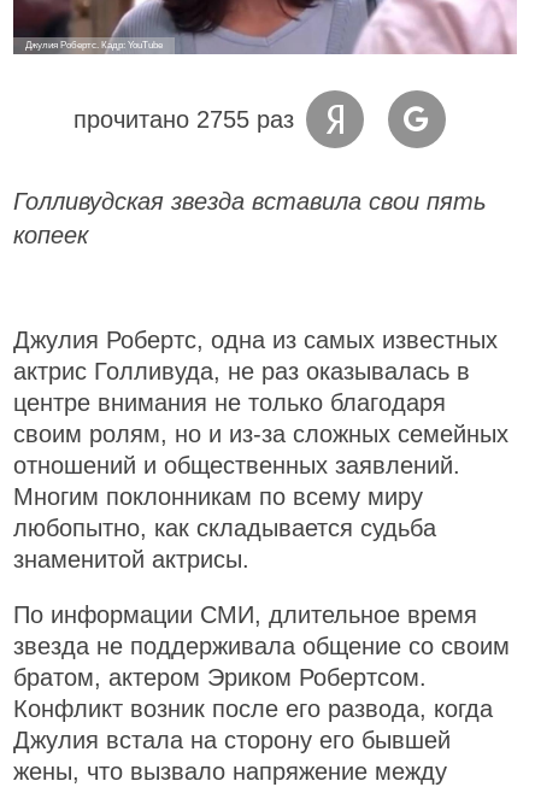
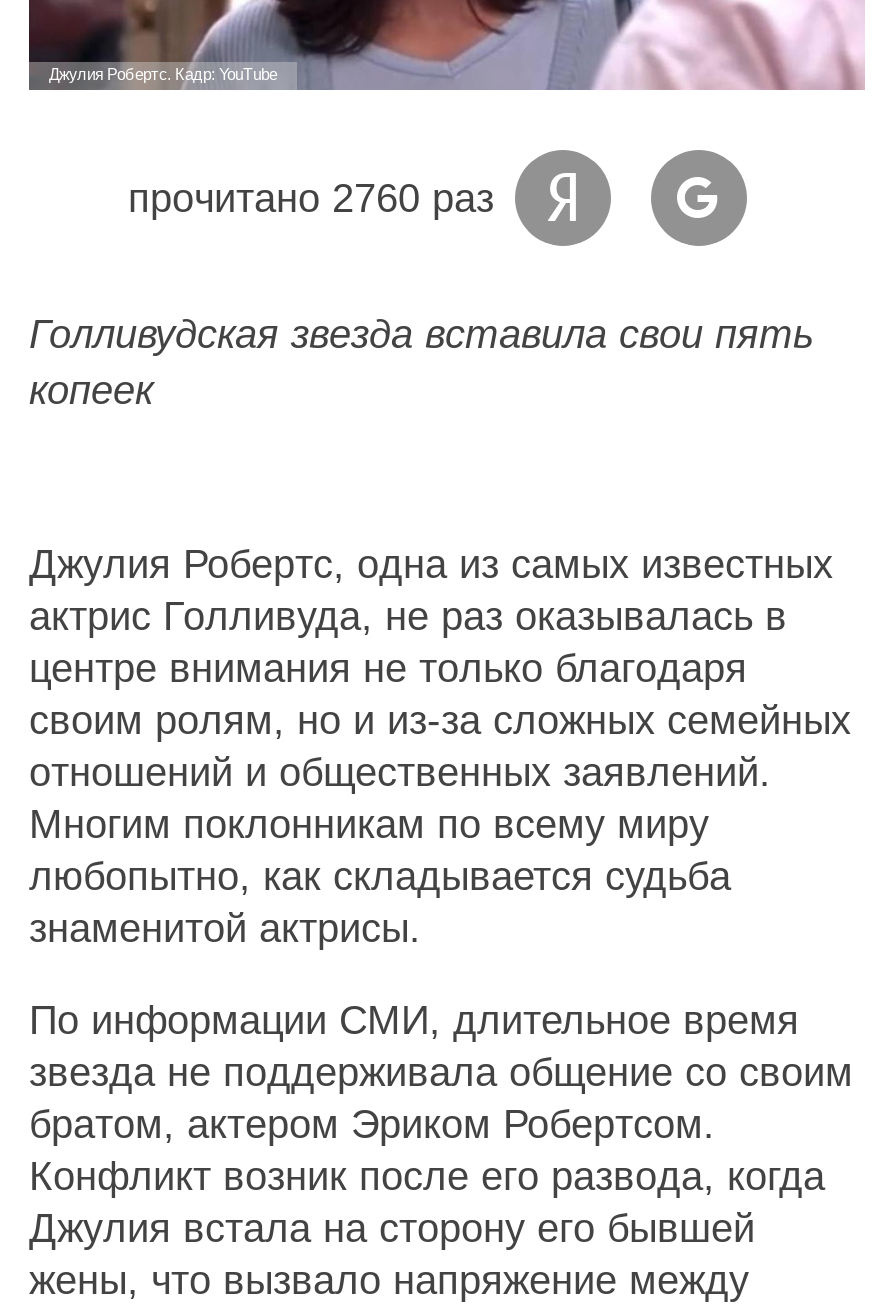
- прочитано 2755 раз
+ прочитано 2760 раз
